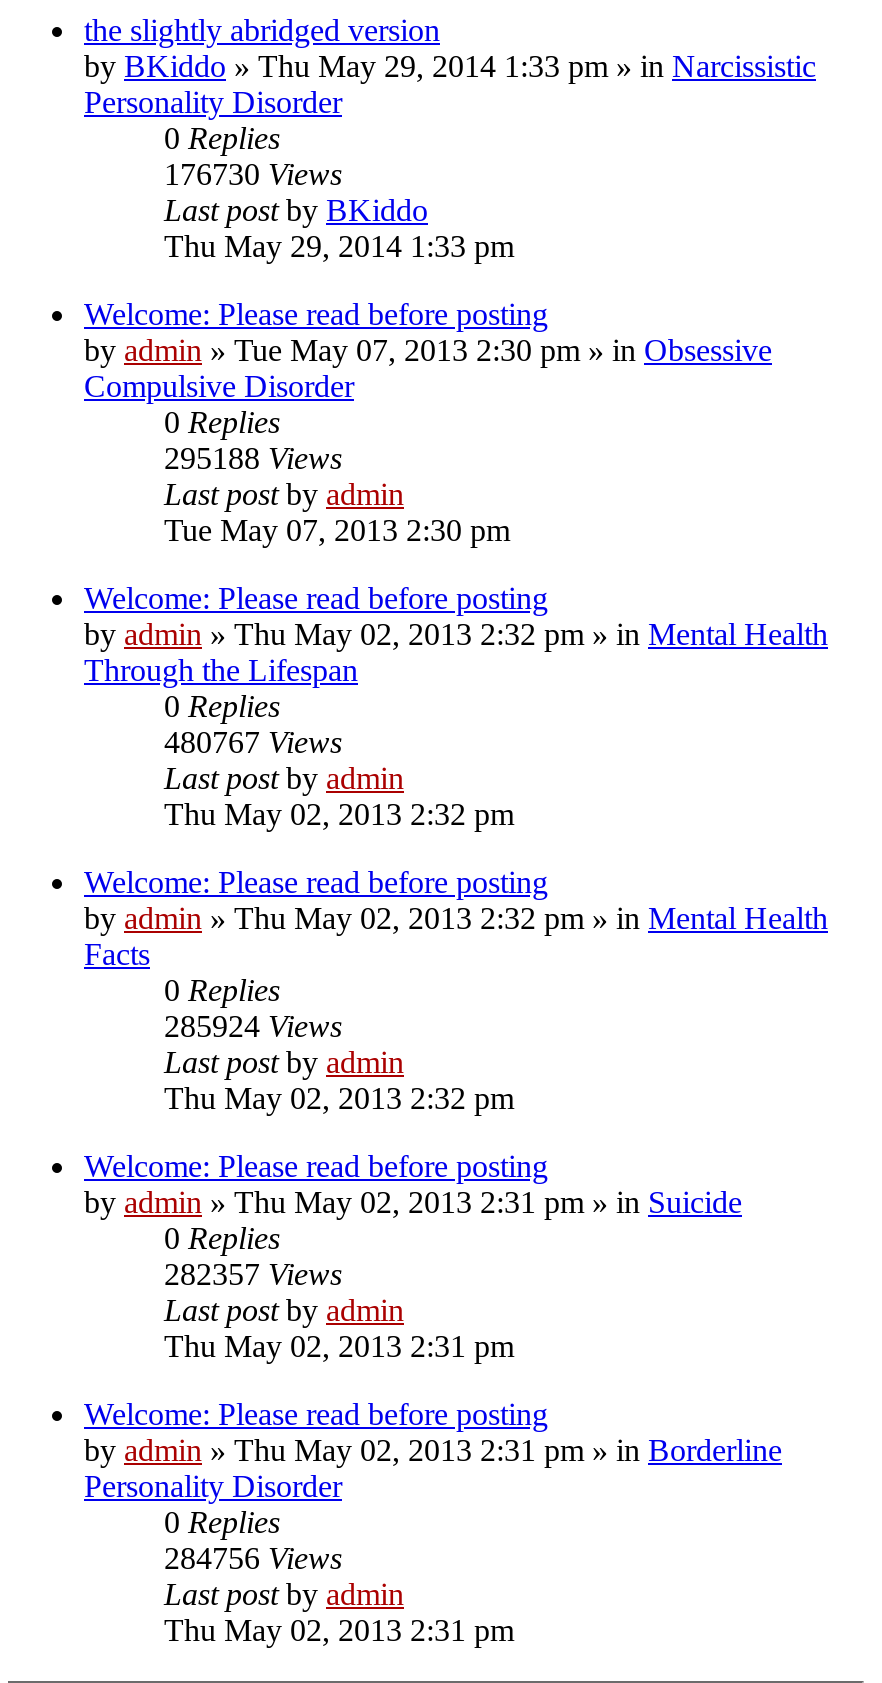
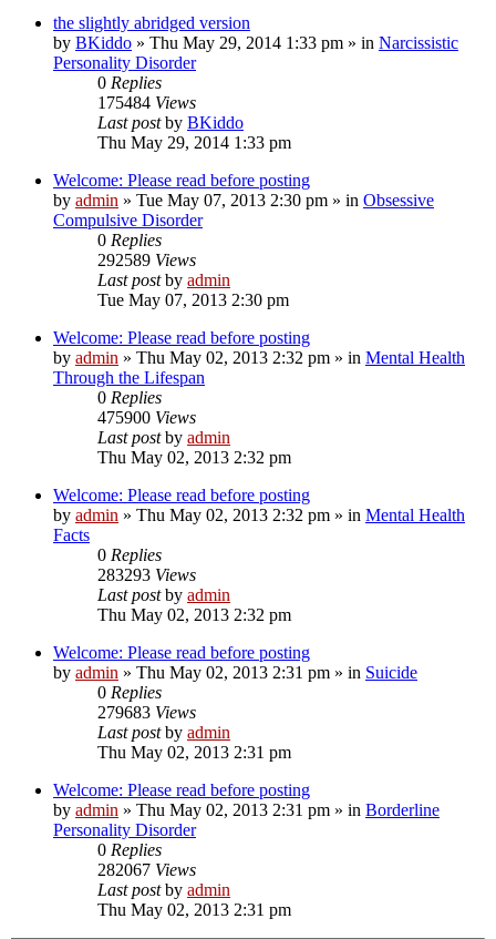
- 176730 Views
+ 175484 Views

- 295188 Views
+ 292589 Views

- 480767 Views
+ 475900 Views

- 285924 Views
+ 283293 Views

- 282357 Views
+ 279683 Views

- 284756 Views
+ 282067 Views
